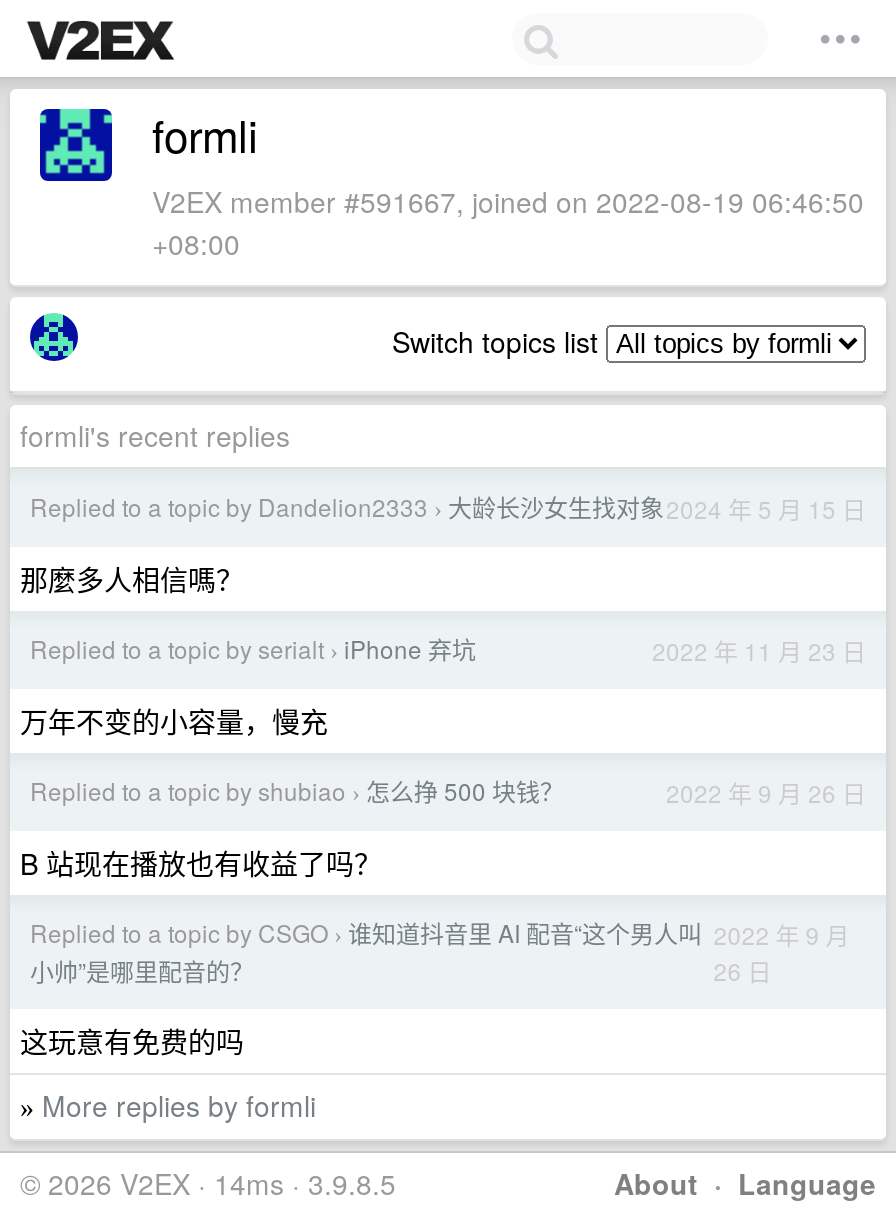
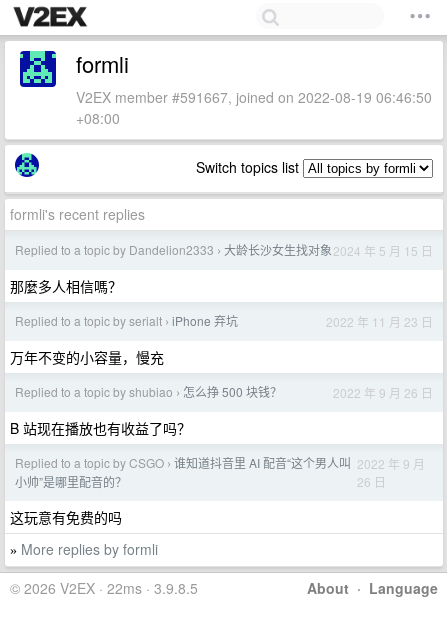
- © 2026 V2EX · 14ms · 3.9.8.5
+ © 2026 V2EX · 22ms · 3.9.8.5
